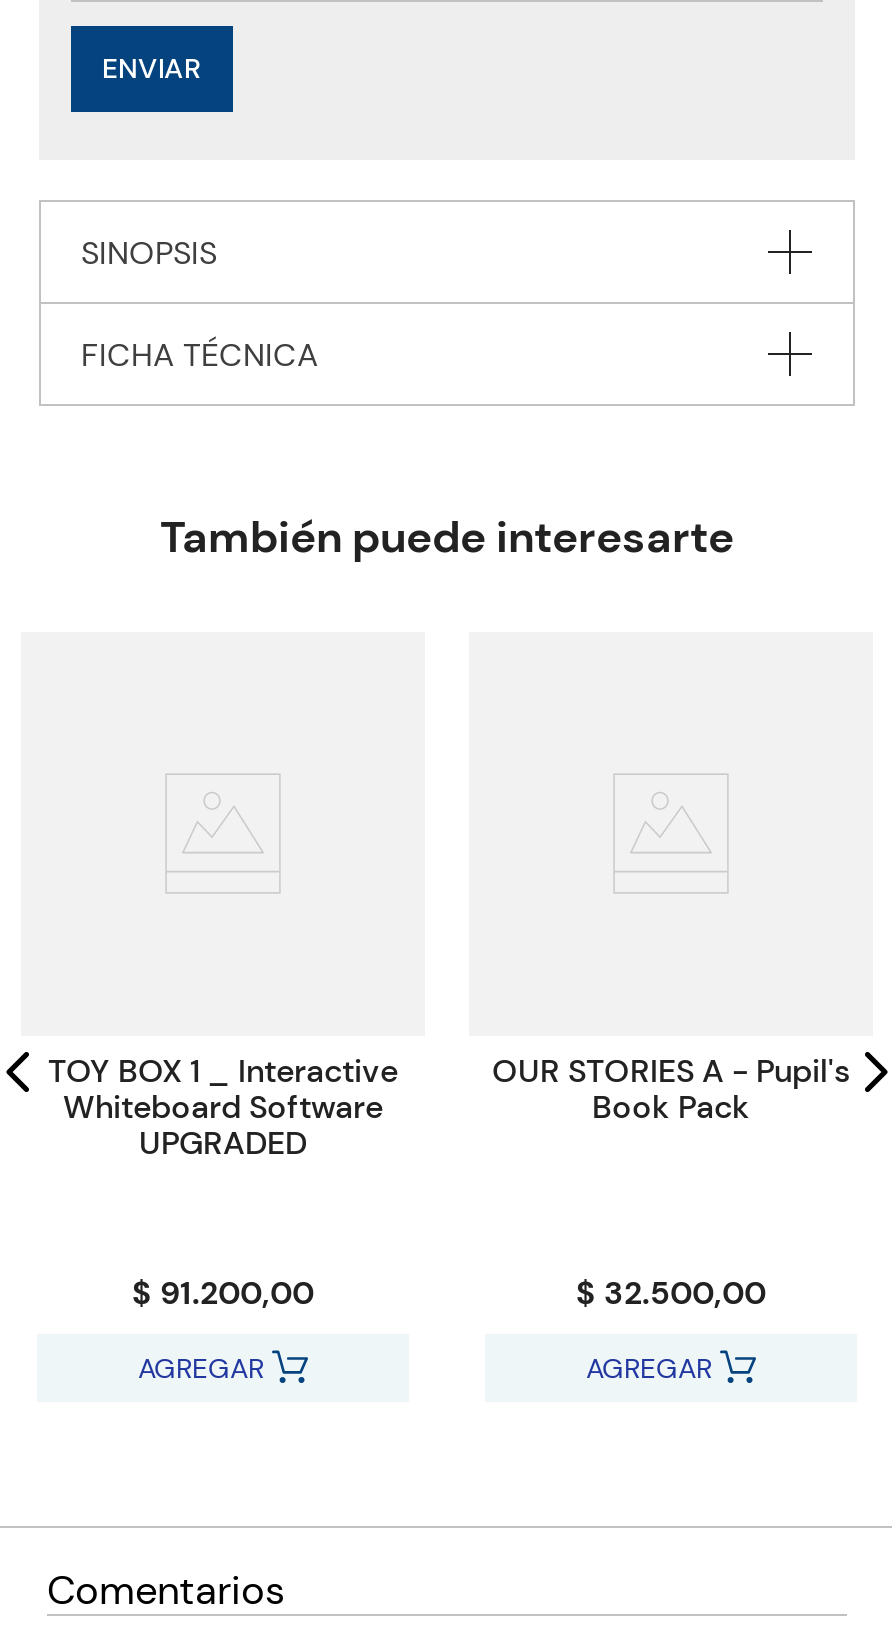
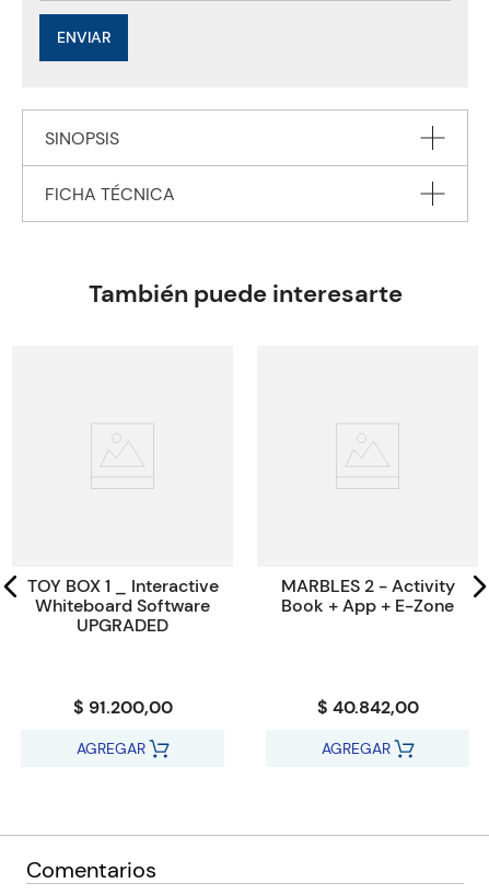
- OUR STORIES A - Pupil's
- Book Pack
+ MARBLES 2 - Activity
+ Book + App + E-Zone

- $ 32.500,00
+ $ 40.842,00
